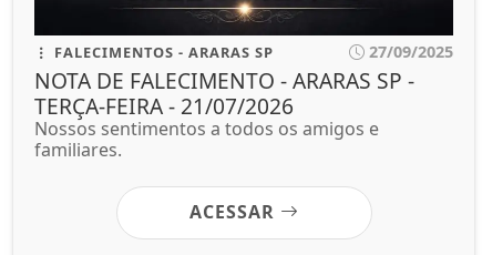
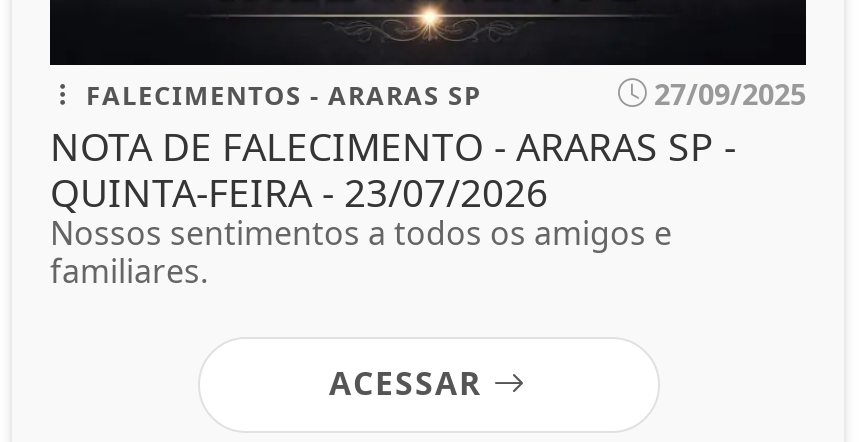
- TERÇA-FEIRA - 21/07/2026
+ QUINTA-FEIRA - 23/07/2026
